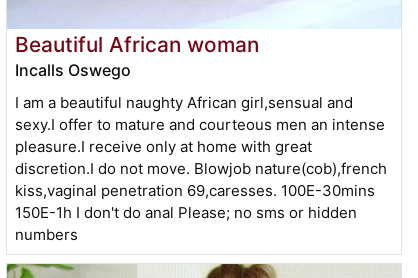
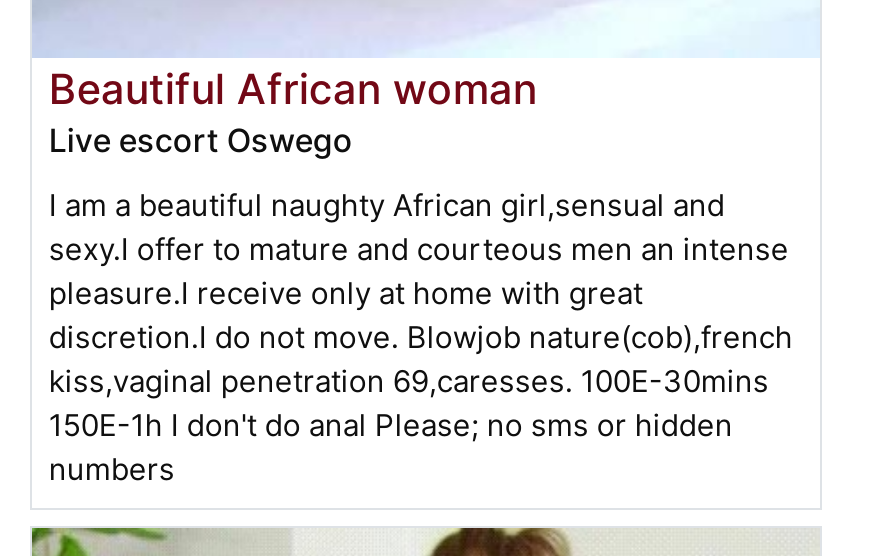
- Incalls Oswego
+ Live escort Oswego
